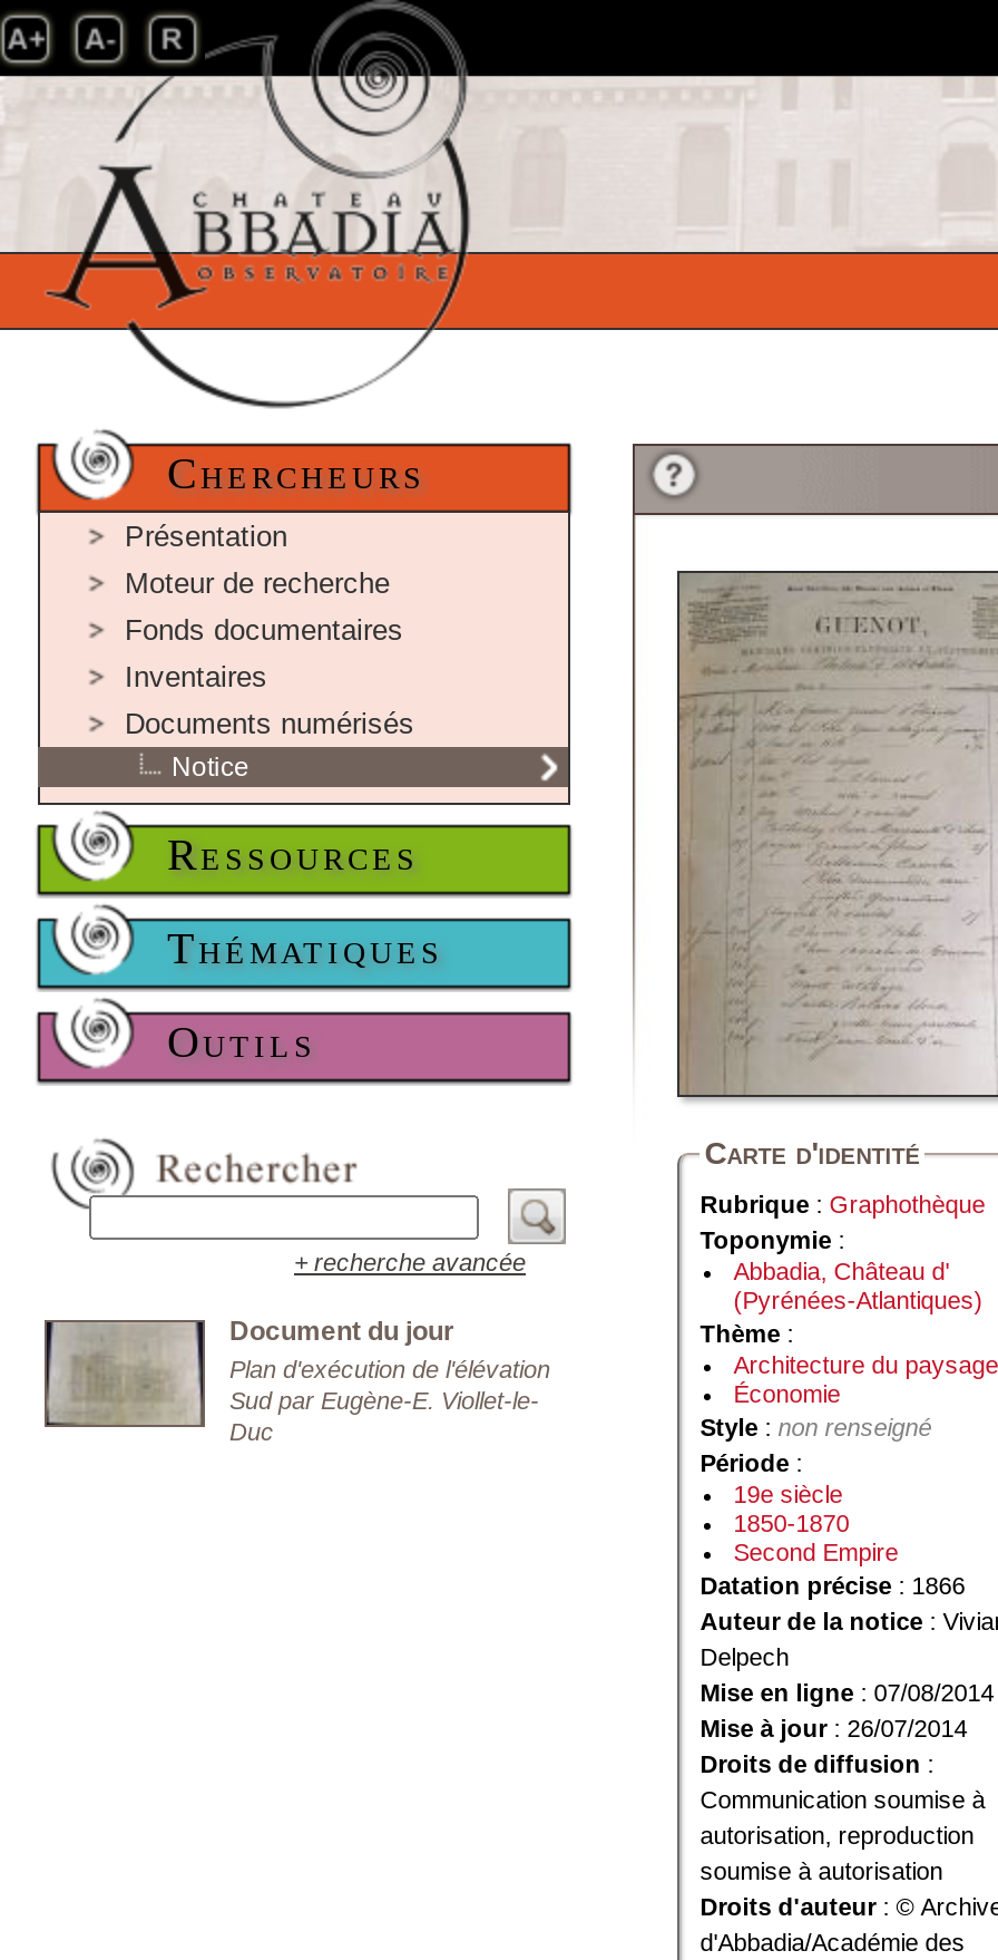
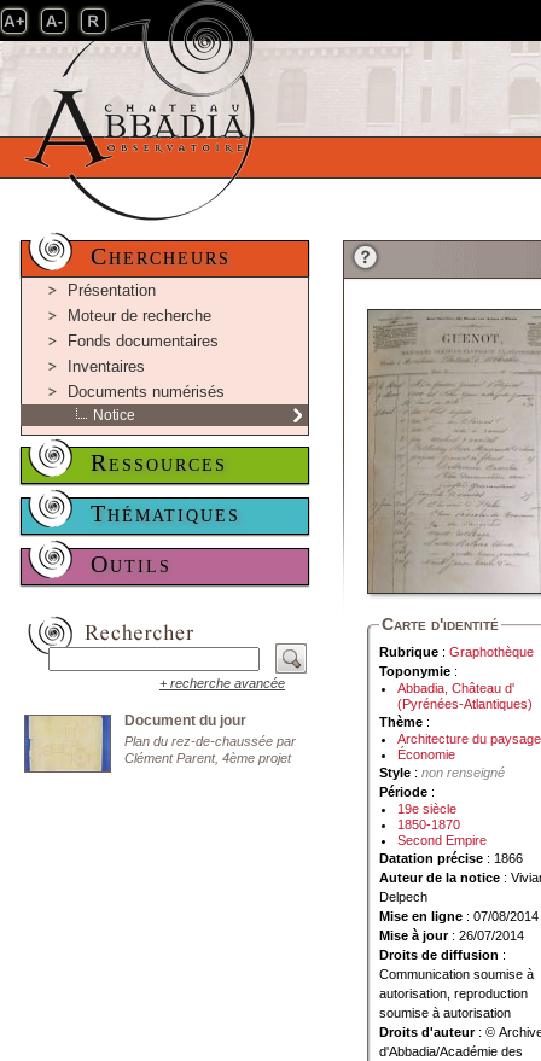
- [image]
- Plan d'exécution de l'élévation
- Sud par Eugène-E. Viollet-le-
- Duc
+ [image]
+ Plan du rez-de-chaussée par
+ Clément Parent, 4ème projet
